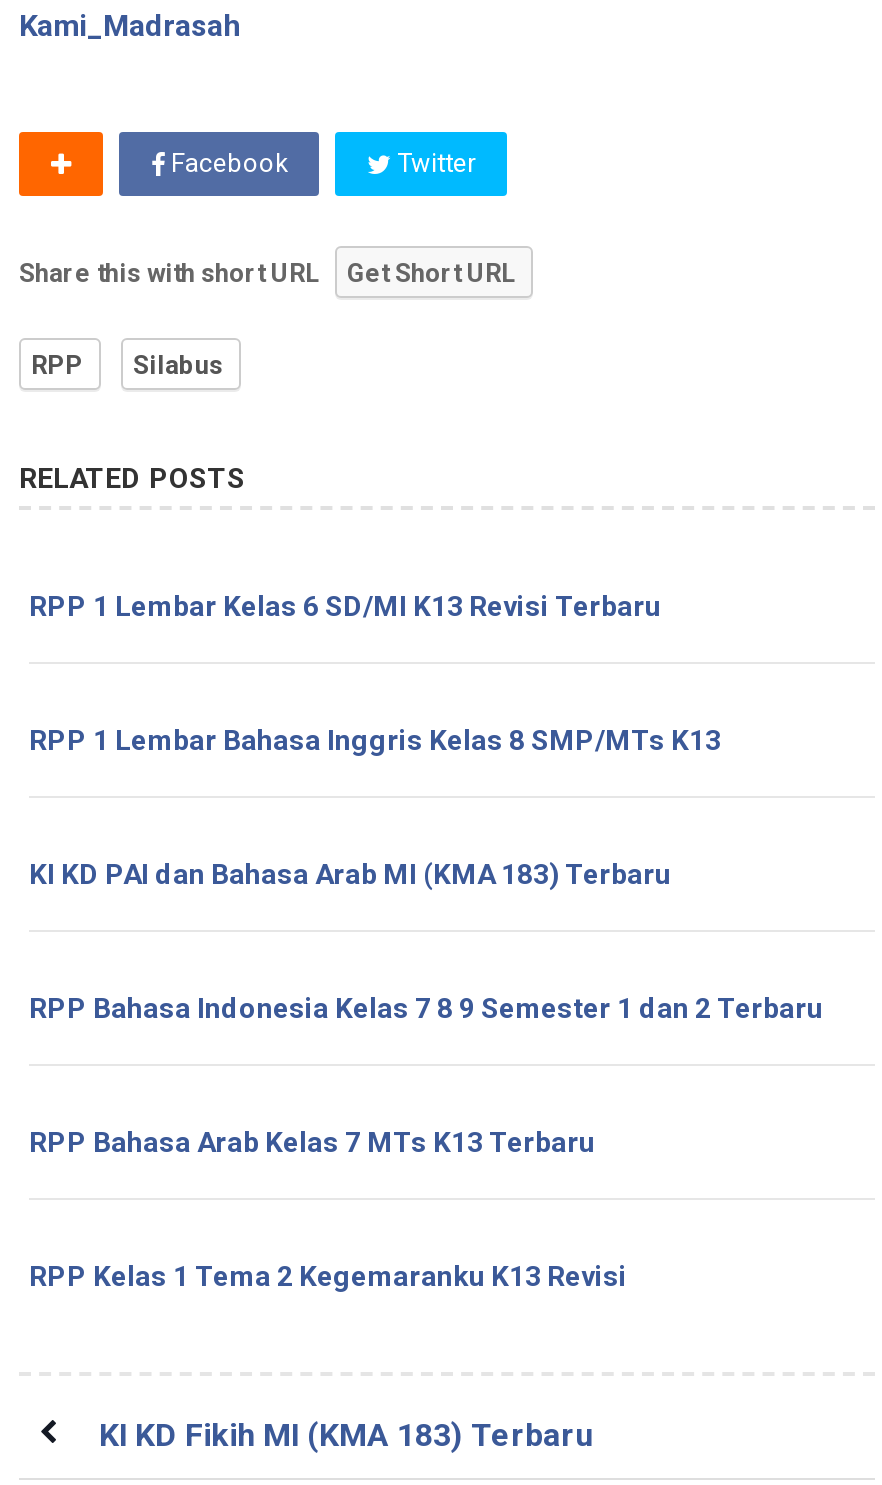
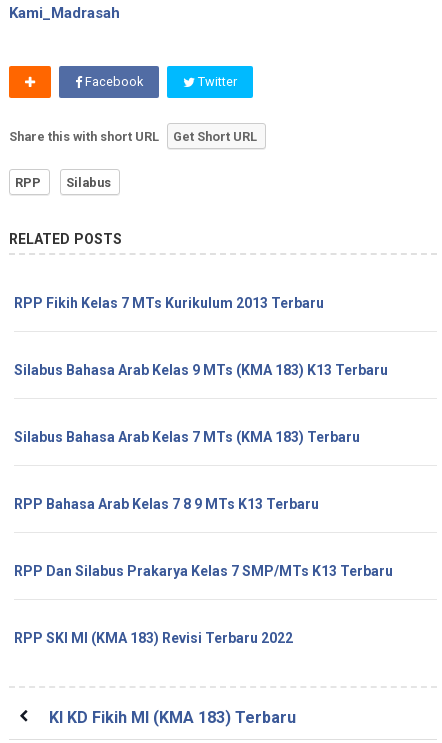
- RPP 1 Lembar Kelas 6 SD/MI K13 Revisi Terbaru
+ RPP Fikih Kelas 7 MTs Kurikulum 2013 Terbaru

- RPP 1 Lembar Bahasa Inggris Kelas 8 SMP/MTs K13
+ Silabus Bahasa Arab Kelas 9 MTs (KMA 183) K13 Terbaru

- KI KD PAI dan Bahasa Arab MI (KMA 183) Terbaru
+ Silabus Bahasa Arab Kelas 7 MTs (KMA 183) Terbaru

- RPP Bahasa Indonesia Kelas 7 8 9 Semester 1 dan 2 Terbaru
+ RPP Bahasa Arab Kelas 7 8 9 MTs K13 Terbaru

- RPP Bahasa Arab Kelas 7 MTs K13 Terbaru
+ RPP Dan Silabus Prakarya Kelas 7 SMP/MTs K13 Terbaru

- RPP Kelas 1 Tema 2 Kegemaranku K13 Revisi
+ RPP SKI MI (KMA 183) Revisi Terbaru 2022
